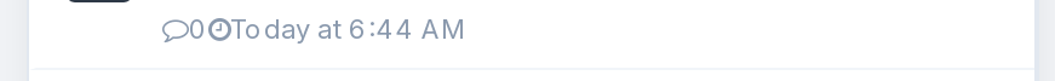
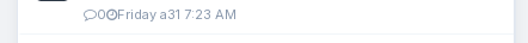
- 0 Today at 6:44 AM
+ 0 Friday a31 7:23 AM
